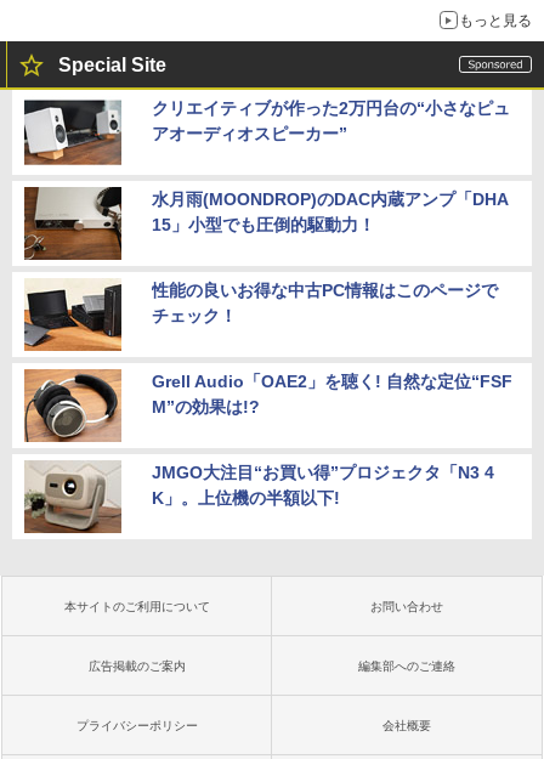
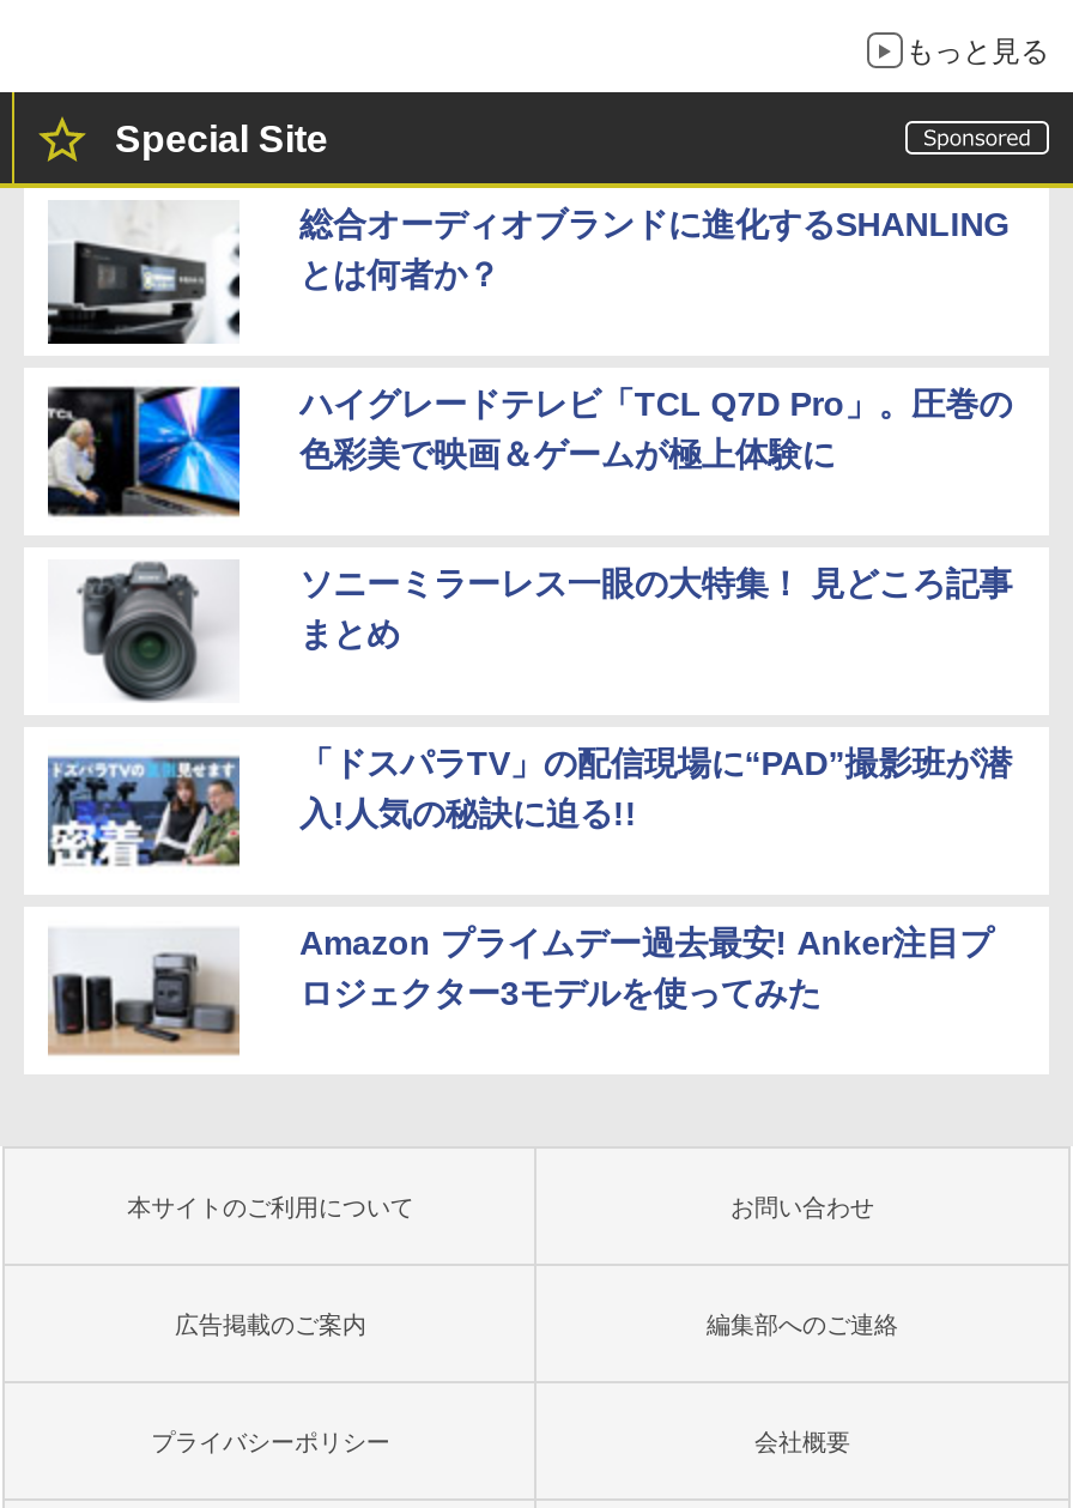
- [image]
- クリエイティブが作った2万円台の“小さなピュ
- アオーディオスピーカー”
+ [image]
+ 総合オーディオブランドに進化するSHANLING
+ とは何者か？

- [image]
- 水月雨(MOONDROP)のDAC内蔵アンプ「DHA
- 15」小型でも圧倒的駆動力！
+ [image]
+ ハイグレードテレビ「TCL Q7D Pro」。圧巻の
+ 色彩美で映画＆ゲームが極上体験に

- [image]
- 性能の良いお得な中古PC情報はこのページで
- チェック！
+ [image]
+ ソニーミラーレス一眼の大特集！ 見どころ記事
+ まとめ

- [image]
- Grell Audio「OAE2」を聴く! 自然な定位“FSF
- M”の効果は!?
+ [image]
+ 「ドスパラTV」の配信現場に“PAD”撮影班が潜
+ 入!人気の秘訣に迫る!!

- [image]
- JMGO大注目“お買い得”プロジェクタ「N3 4
- K」。上位機の半額以下!
+ [image]
+ Amazon プライムデー過去最安! Anker注目プ
+ ロジェクター3モデルを使ってみた
